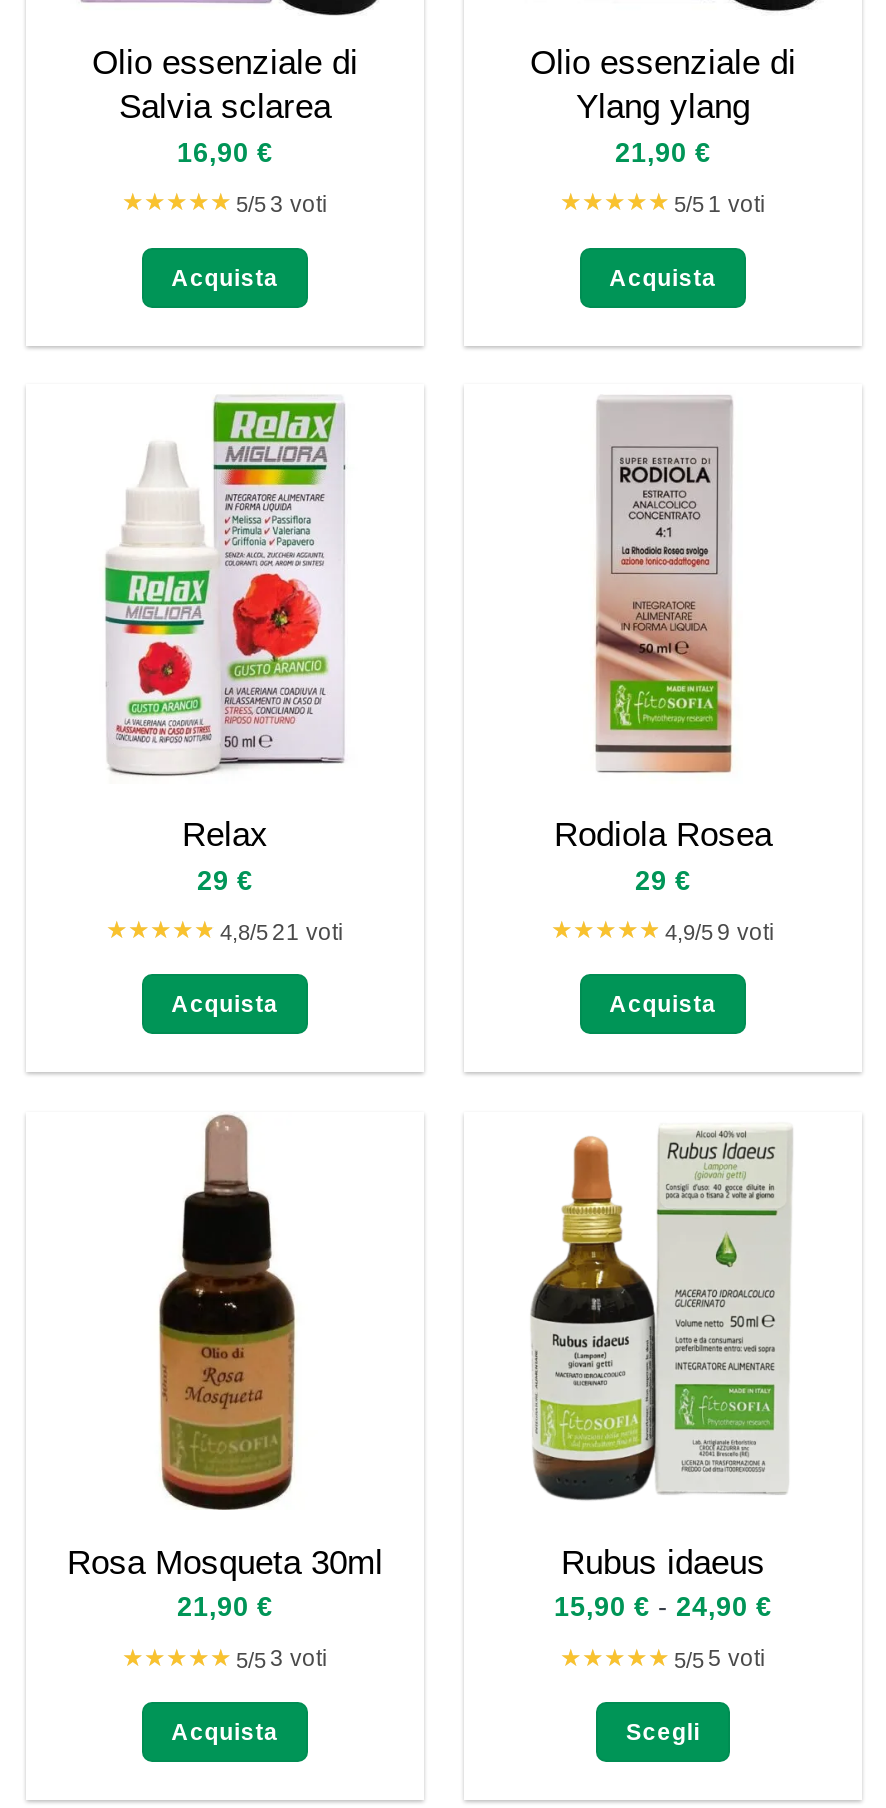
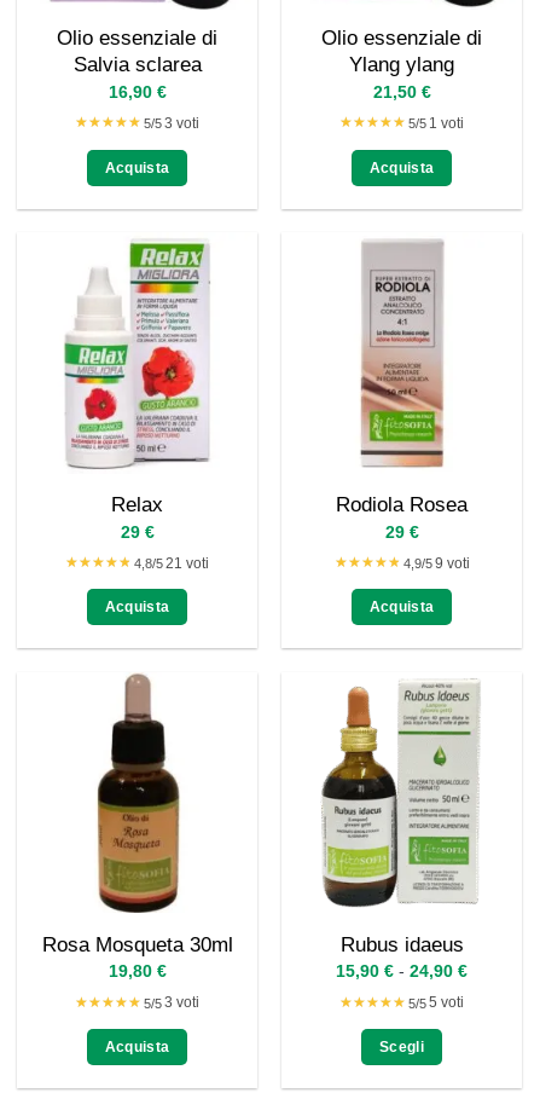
- 21,90 €
+ 21,50 €

- 21,90 €
+ 19,80 €
